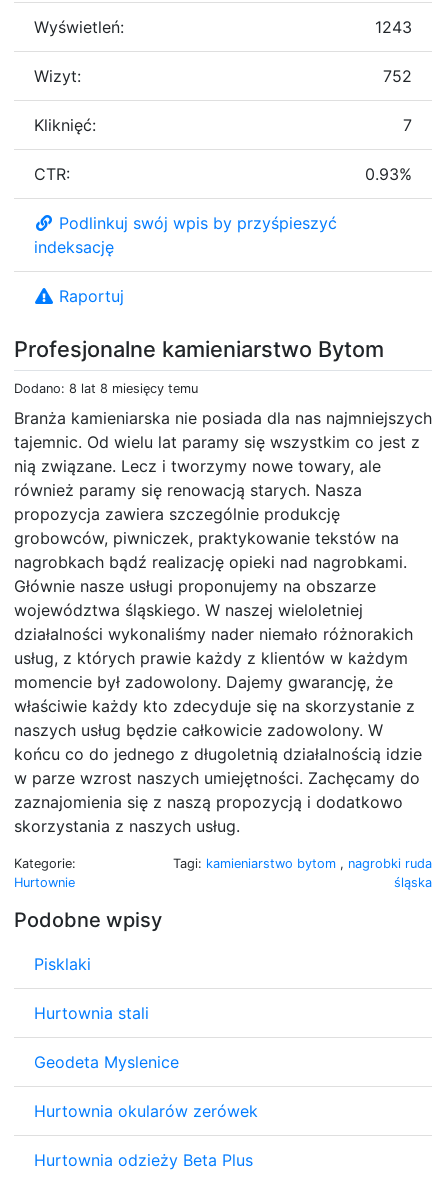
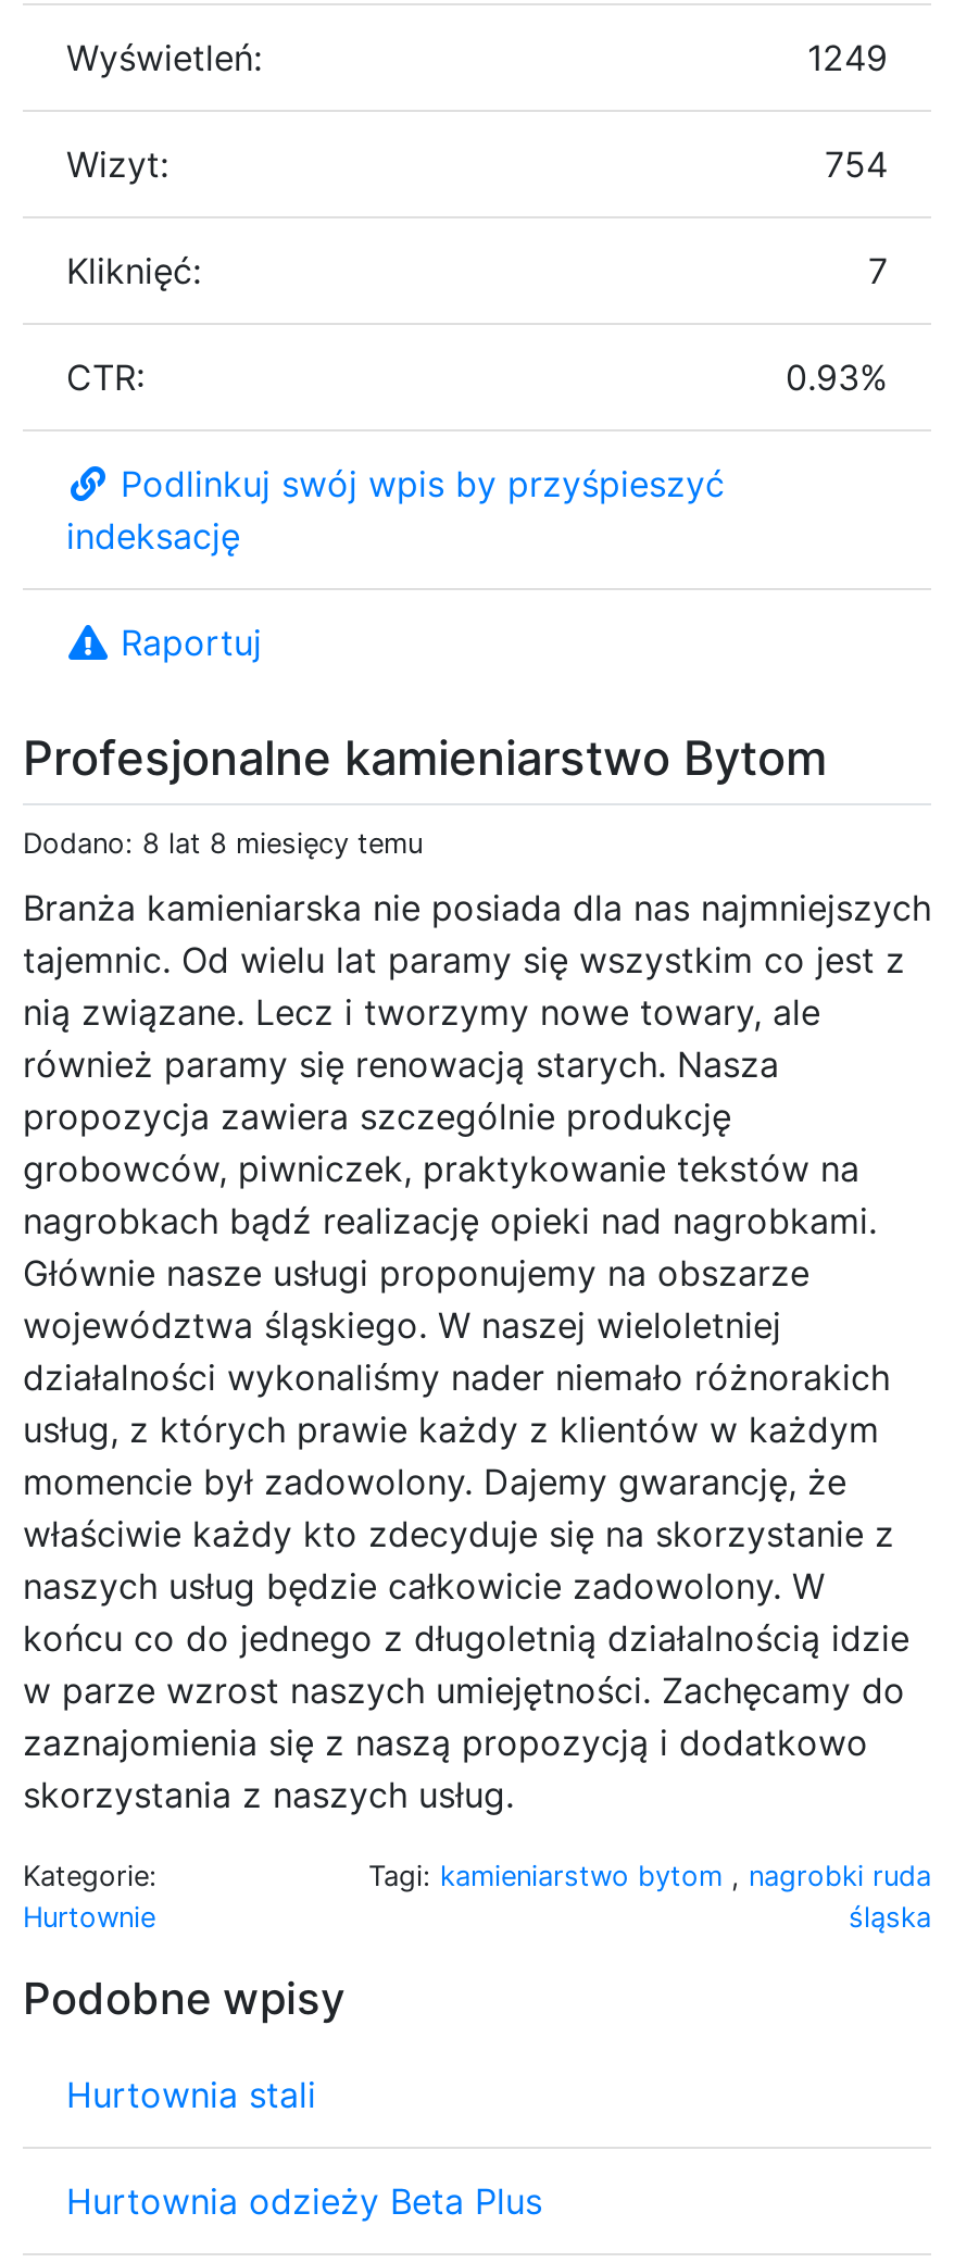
- 1243
+ 1249

- 752
+ 754

- Pisklaki

- Geodeta Myslenice
- Hurtownia okularów zerówek
